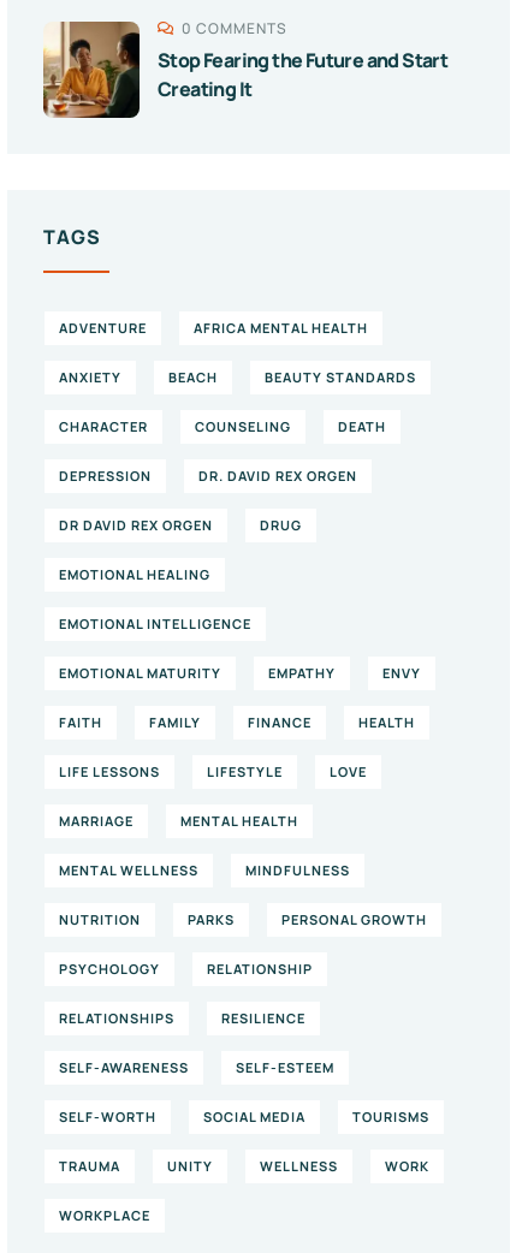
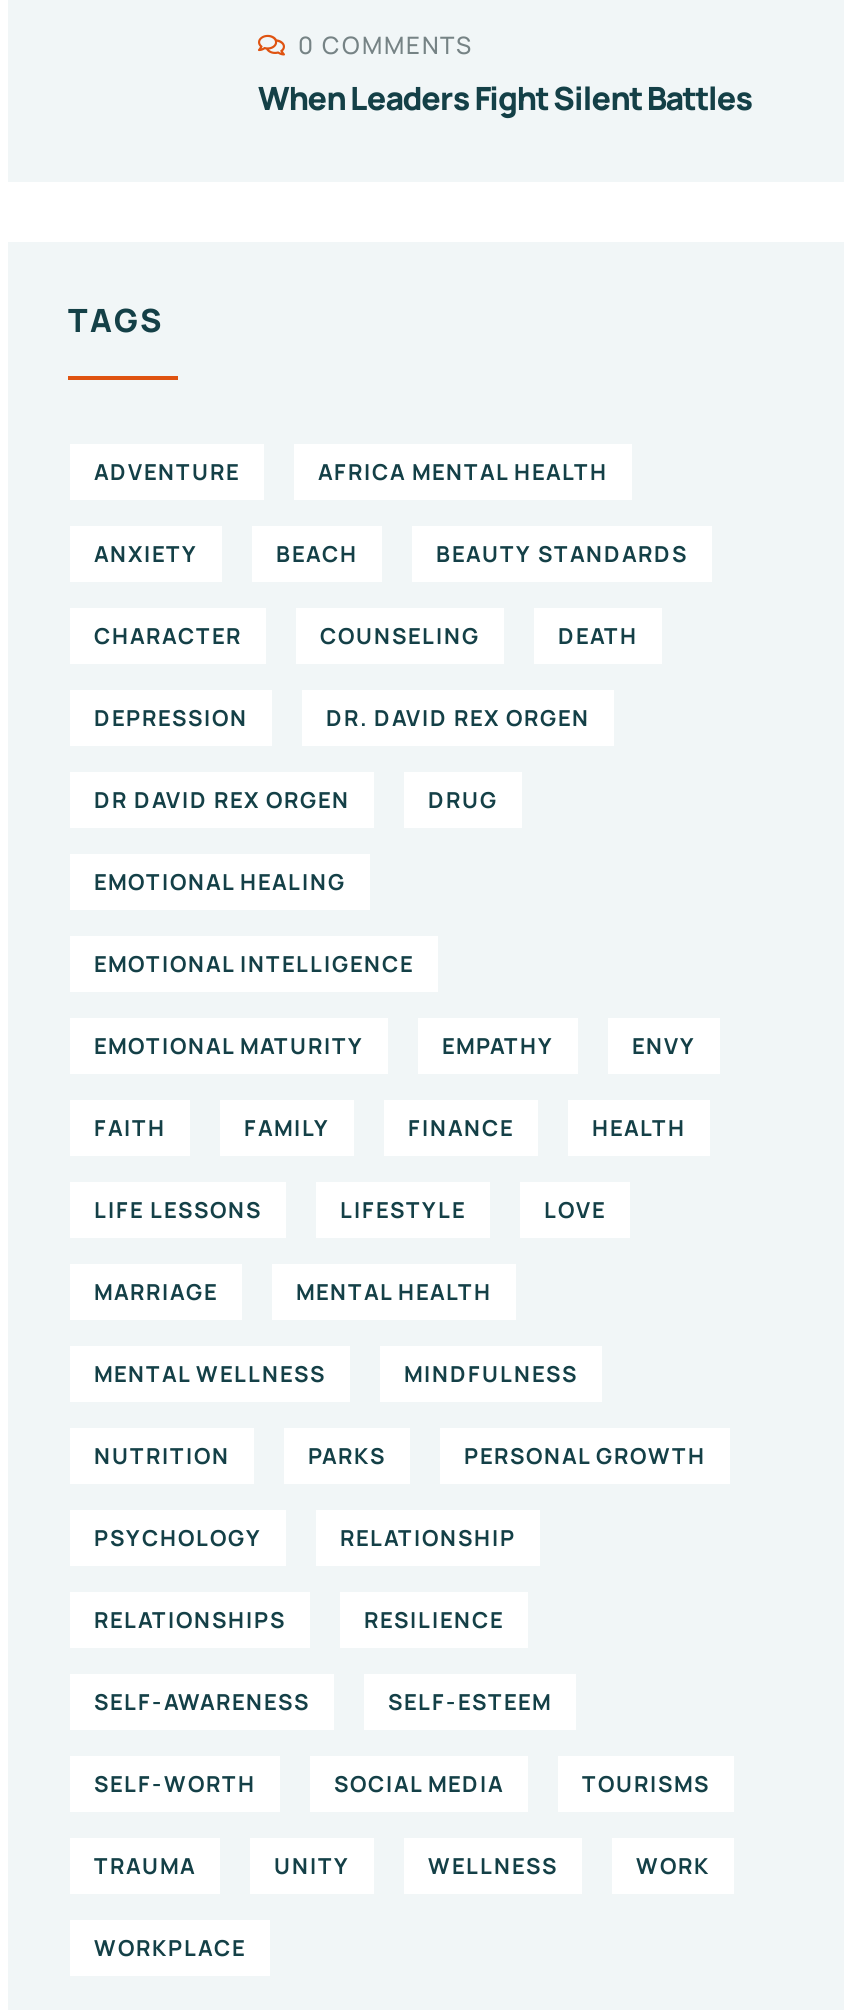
- [image]

- Stop Fearing the Future and Start
- Creating It
+ When Leaders Fight Silent Battles
